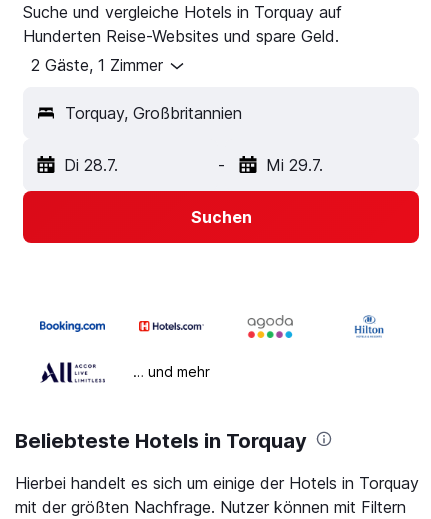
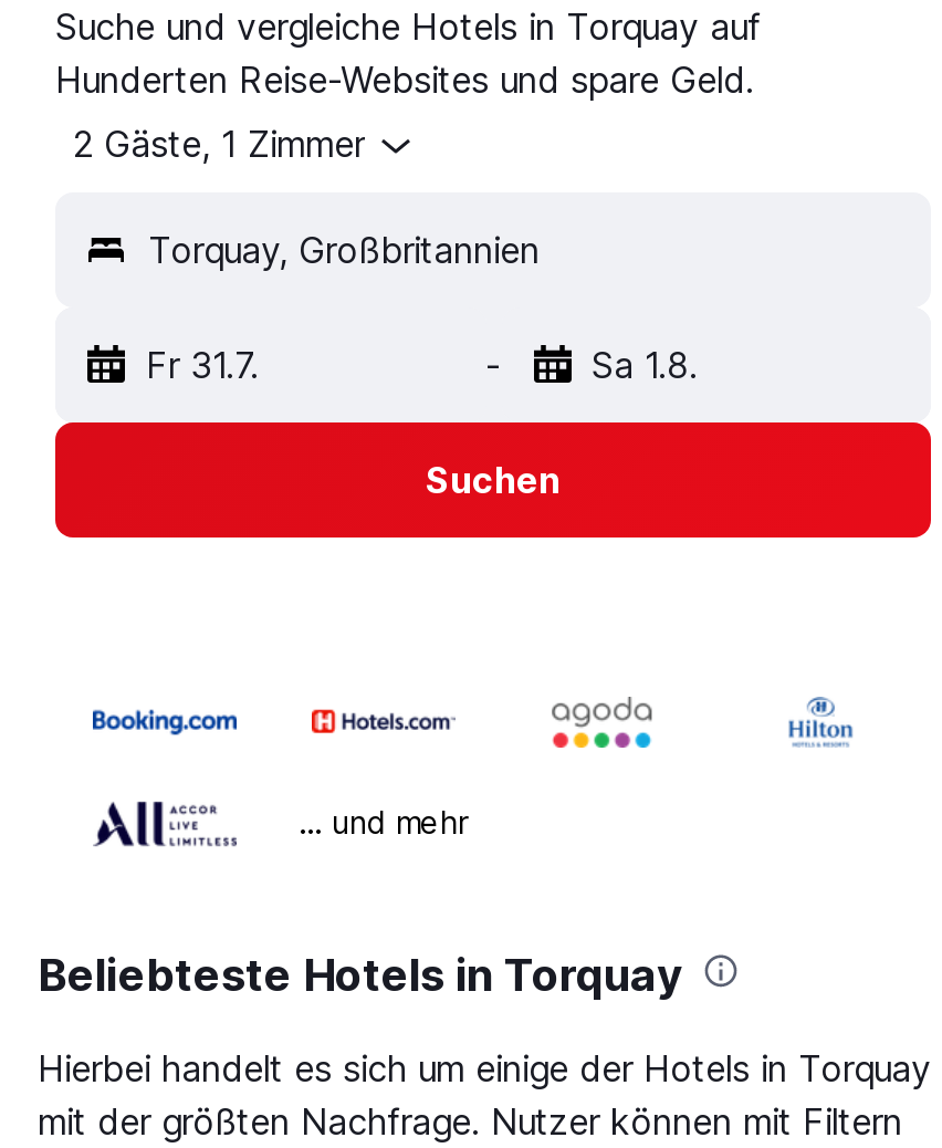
- Di 28.7.
+ Fr 31.7.

- Mi 29.7.
+ Sa 1.8.
